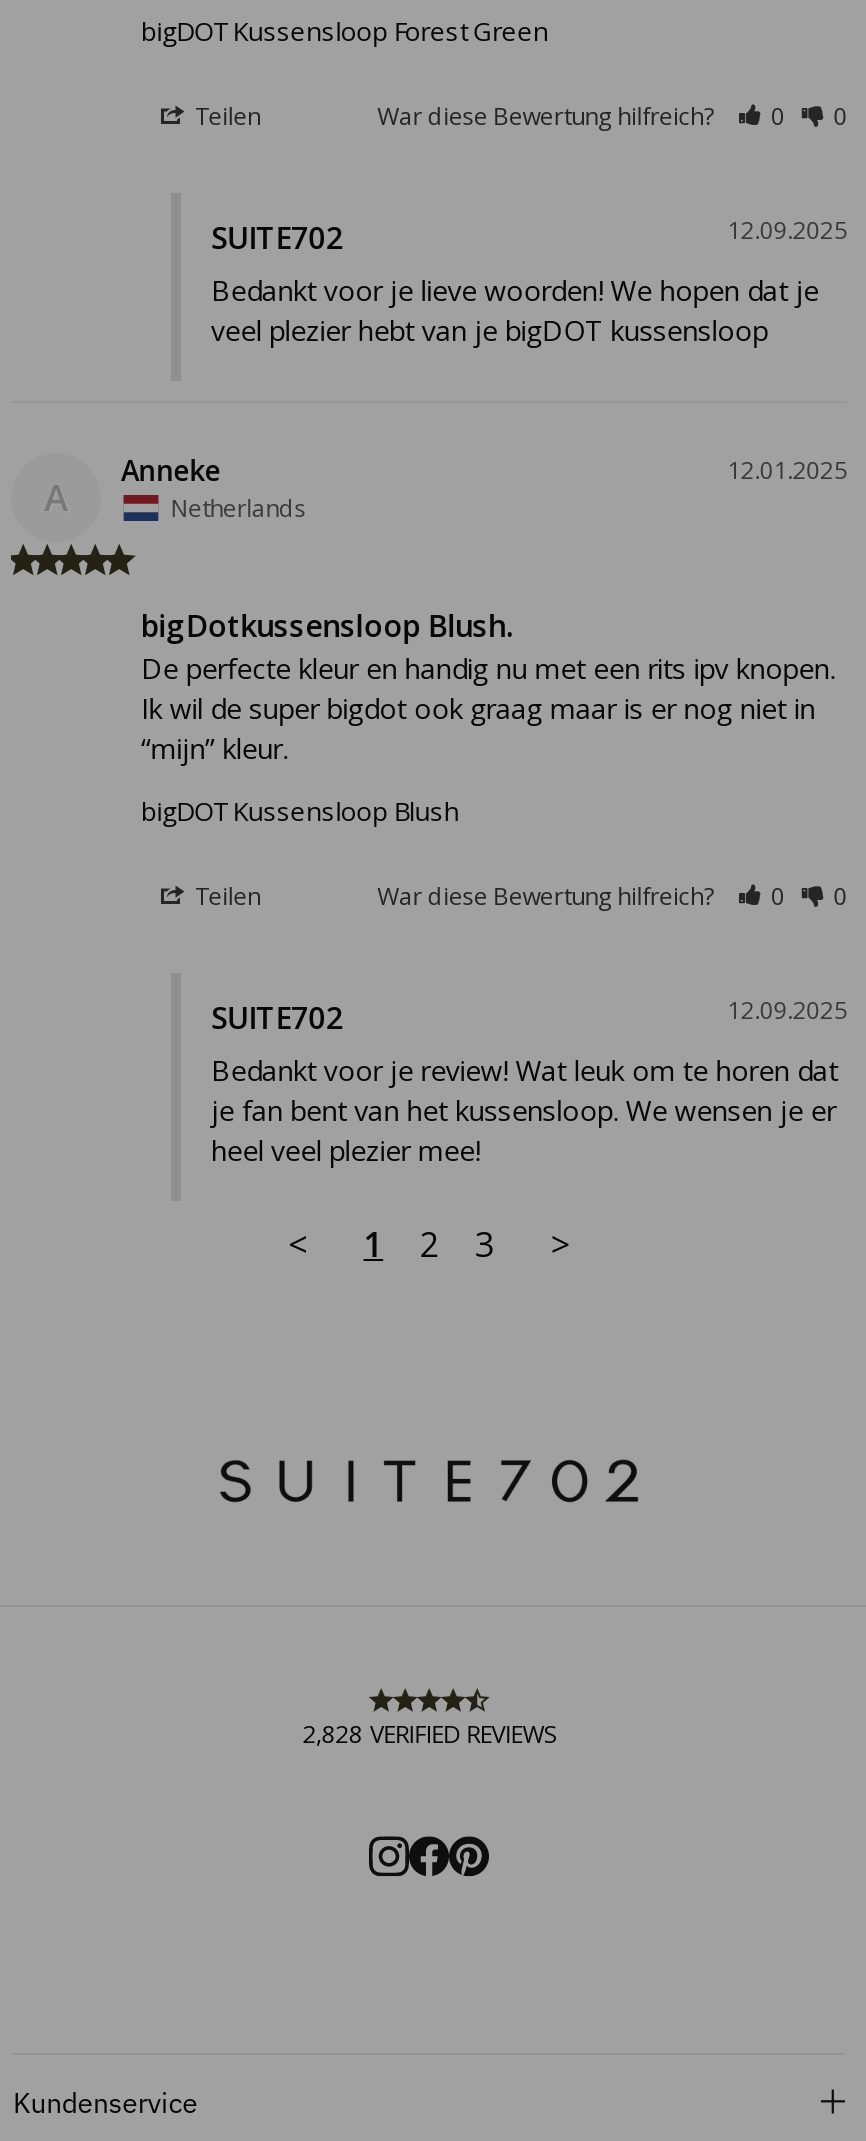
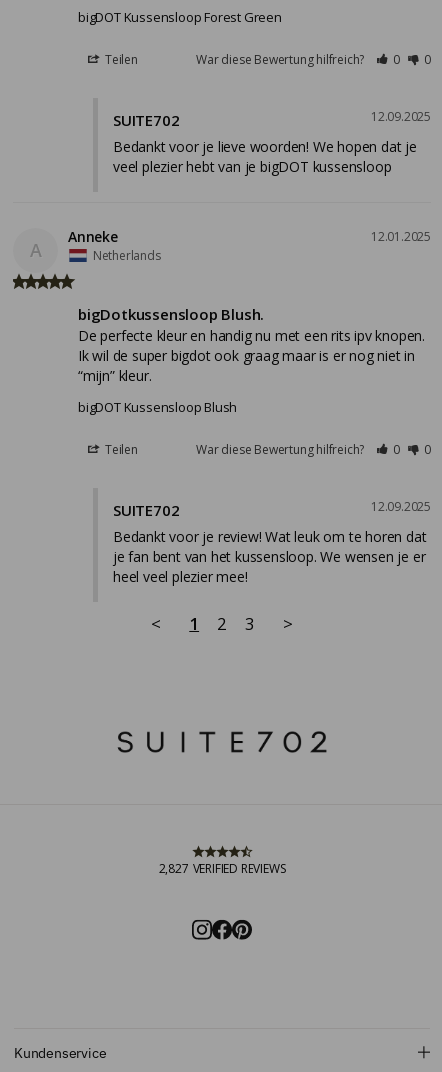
- 2,828 VERIFIED REVIEWS
+ 2,827 VERIFIED REVIEWS
